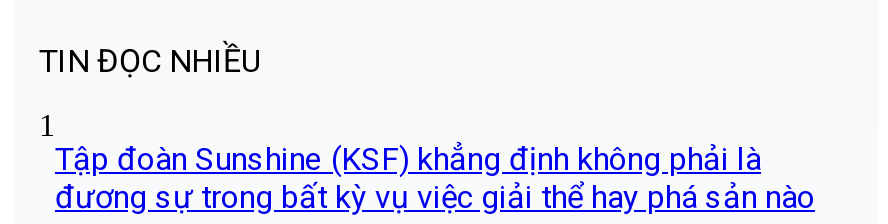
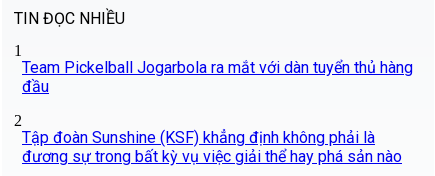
+ Team Pickelball Jogarbola ra mắt với dàn tuyển thủ hàng
+ đầu
+ 2
